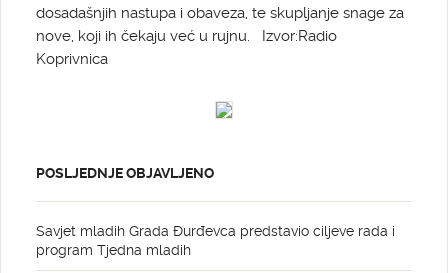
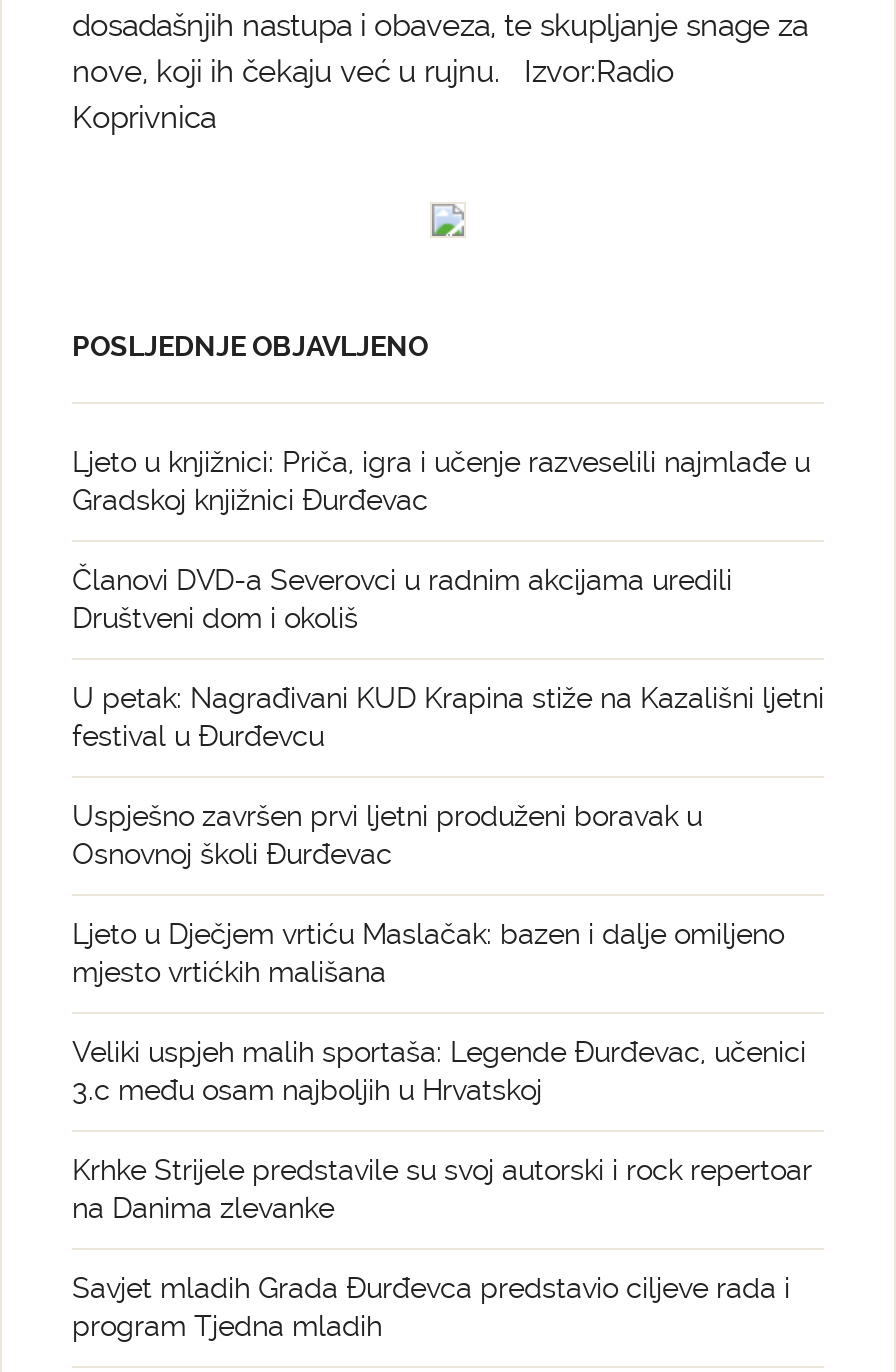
+ Ljeto u knjižnici: Priča, igra i učenje razveselili najmlađe u
+ Gradskoj knjižnici Đurđevac
+ Članovi DVD-a Severovci u radnim akcijama uredili
+ Društveni dom i okoliš
+ U petak: Nagrađivani KUD Krapina stiže na Kazališni ljetni
+ festival u Đurđevcu
+ Uspješno završen prvi ljetni produženi boravak u
+ Osnovnoj školi Đurđevac
+ Ljeto u Dječjem vrtiću Maslačak: bazen i dalje omiljeno
+ mjesto vrtićkih mališana
+ Veliki uspjeh malih sportaša: Legende Đurđevac, učenici
+ 3.c među osam najboljih u Hrvatskoj
+ Krhke Strijele predstavile su svoj autorski i rock repertoar
+ na Danima zlevanke
